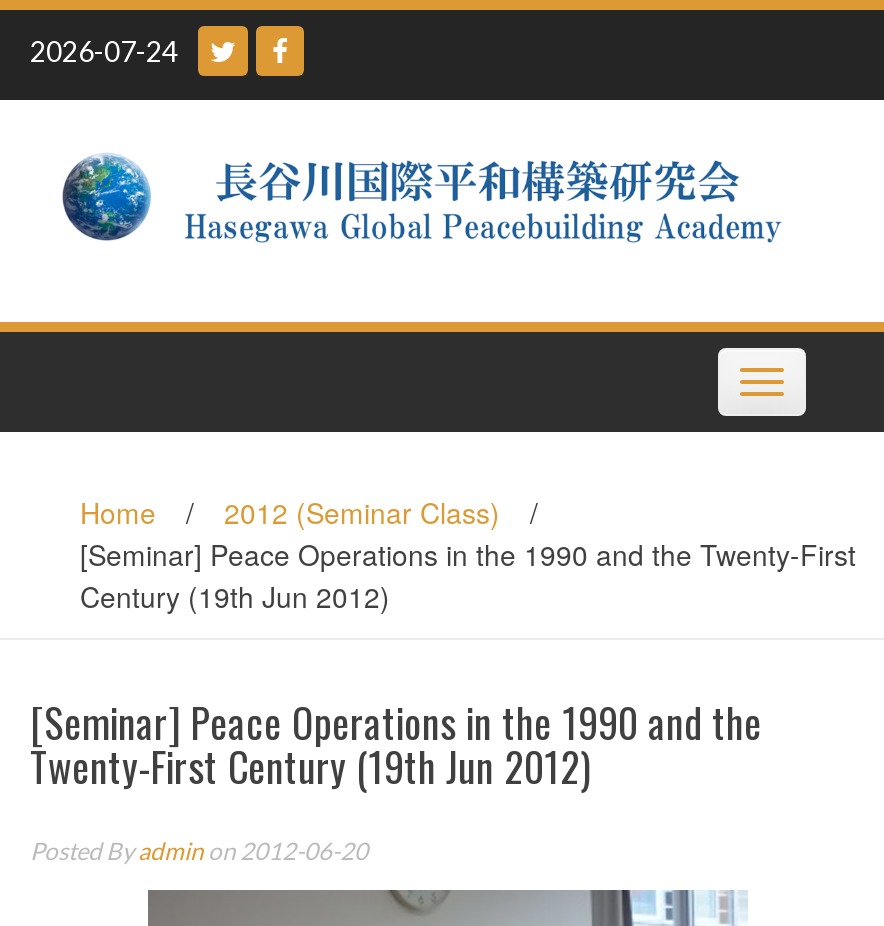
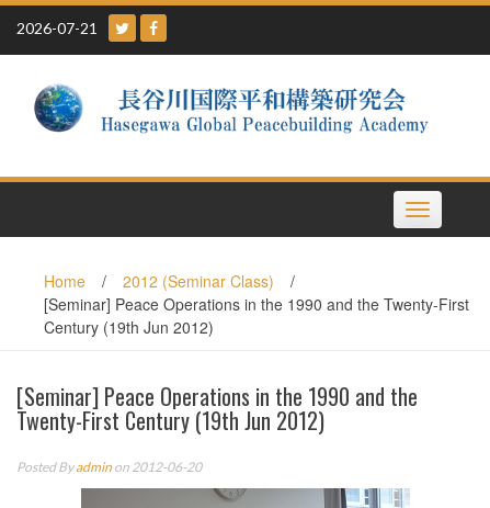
- 2026-07-24
+ 2026-07-21
